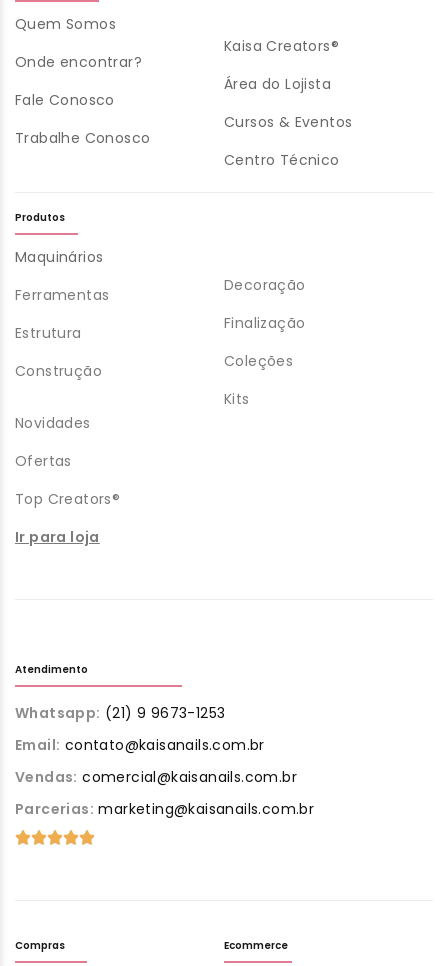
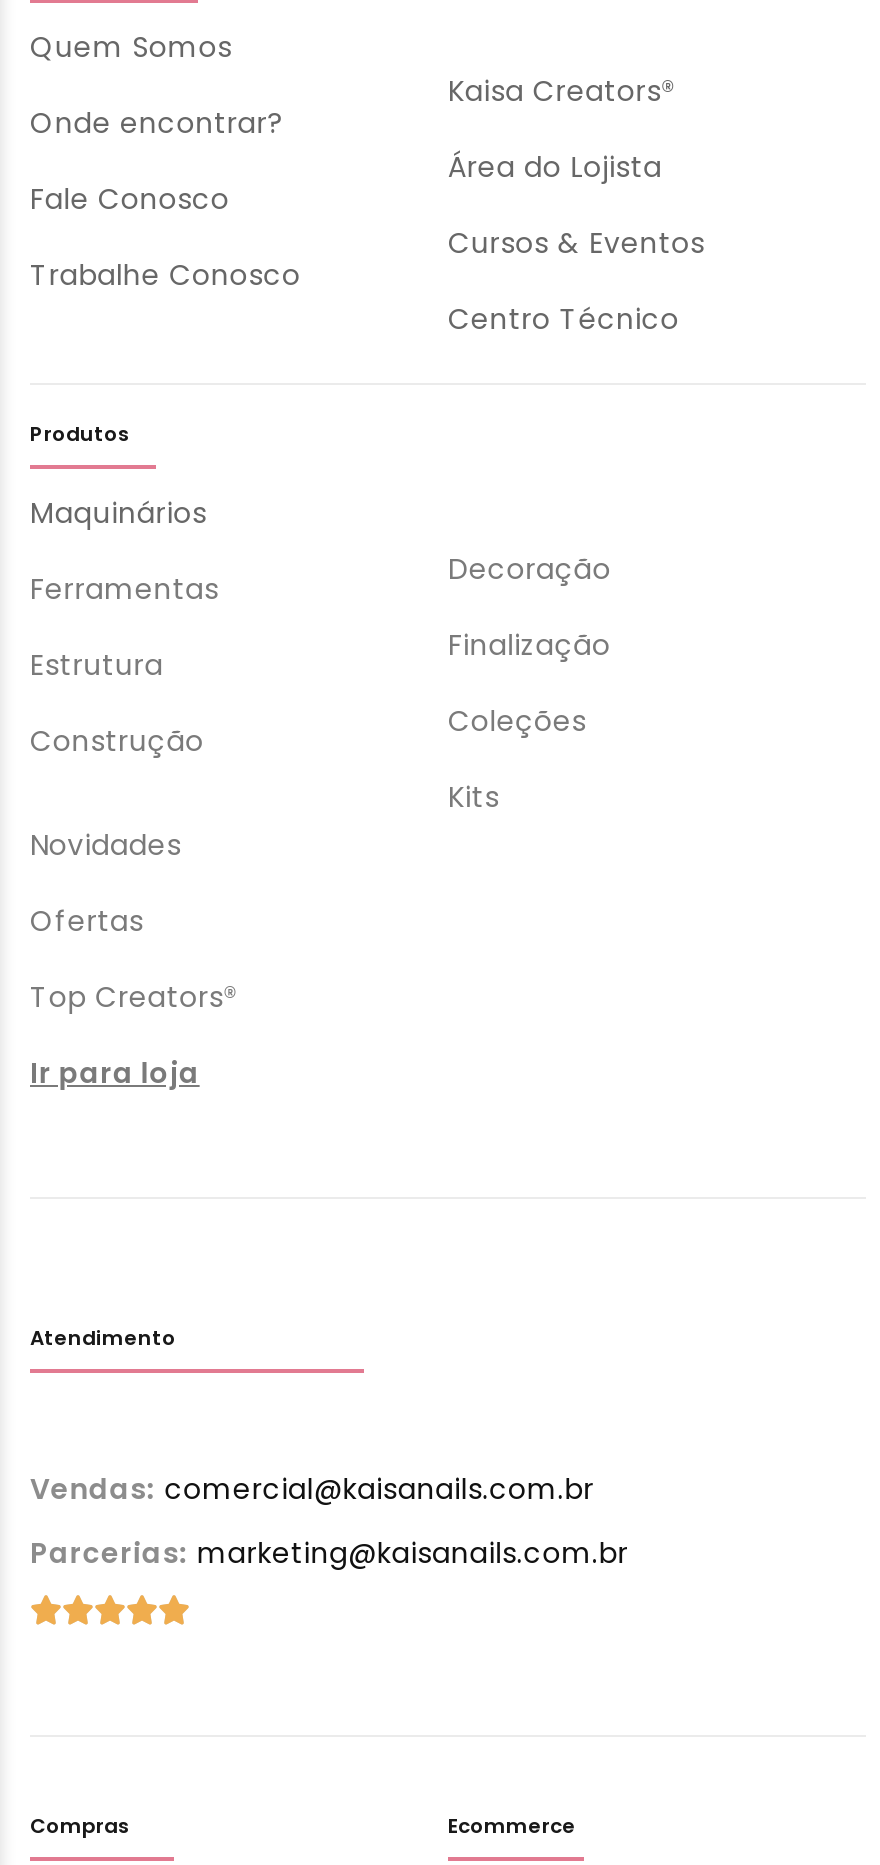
- Whatsapp: (21) 9 9673-1253
- Email: contato@kaisanails.com.br
